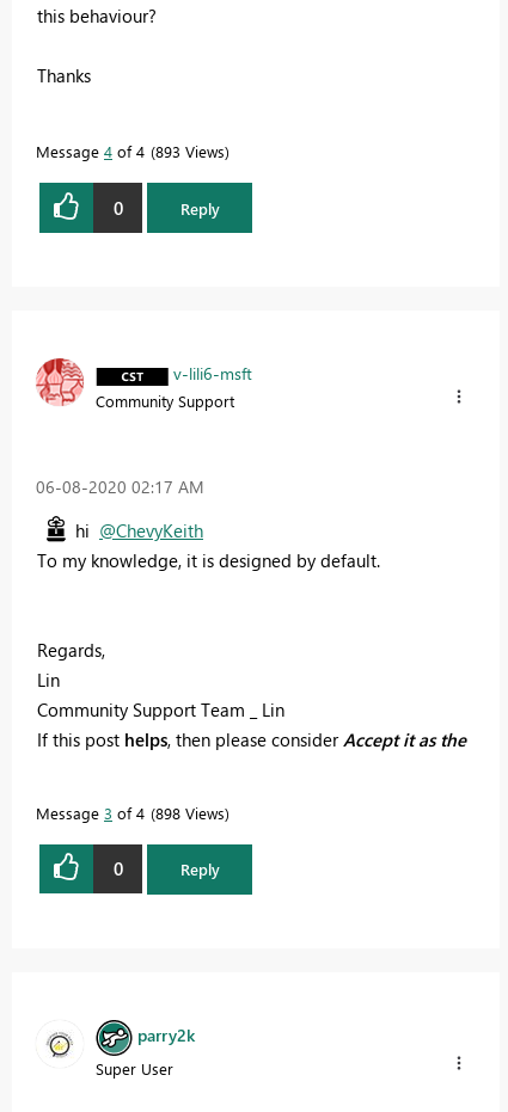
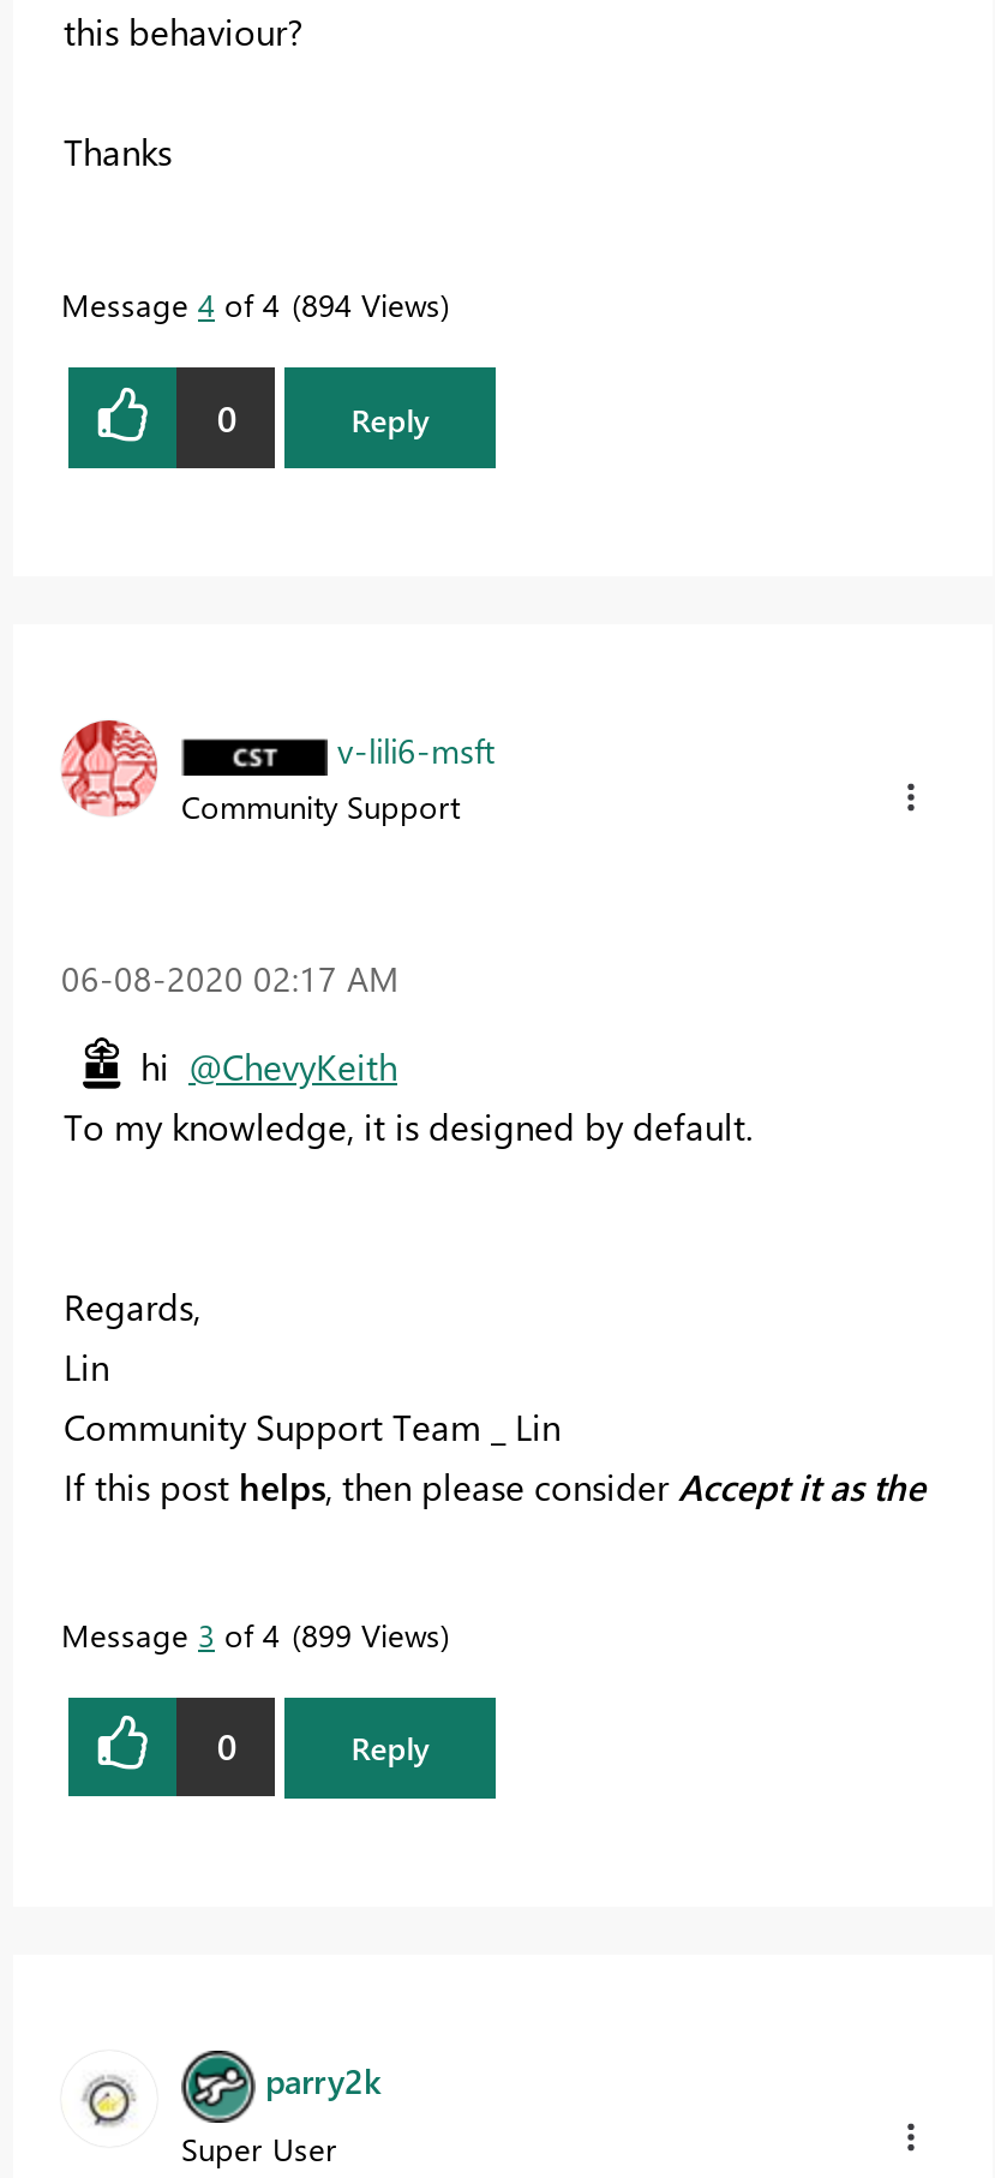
- Message 4 of 4 893 Views
+ Message 4 of 4 894 Views

- Message 3 of 4 898 Views
+ Message 3 of 4 899 Views
